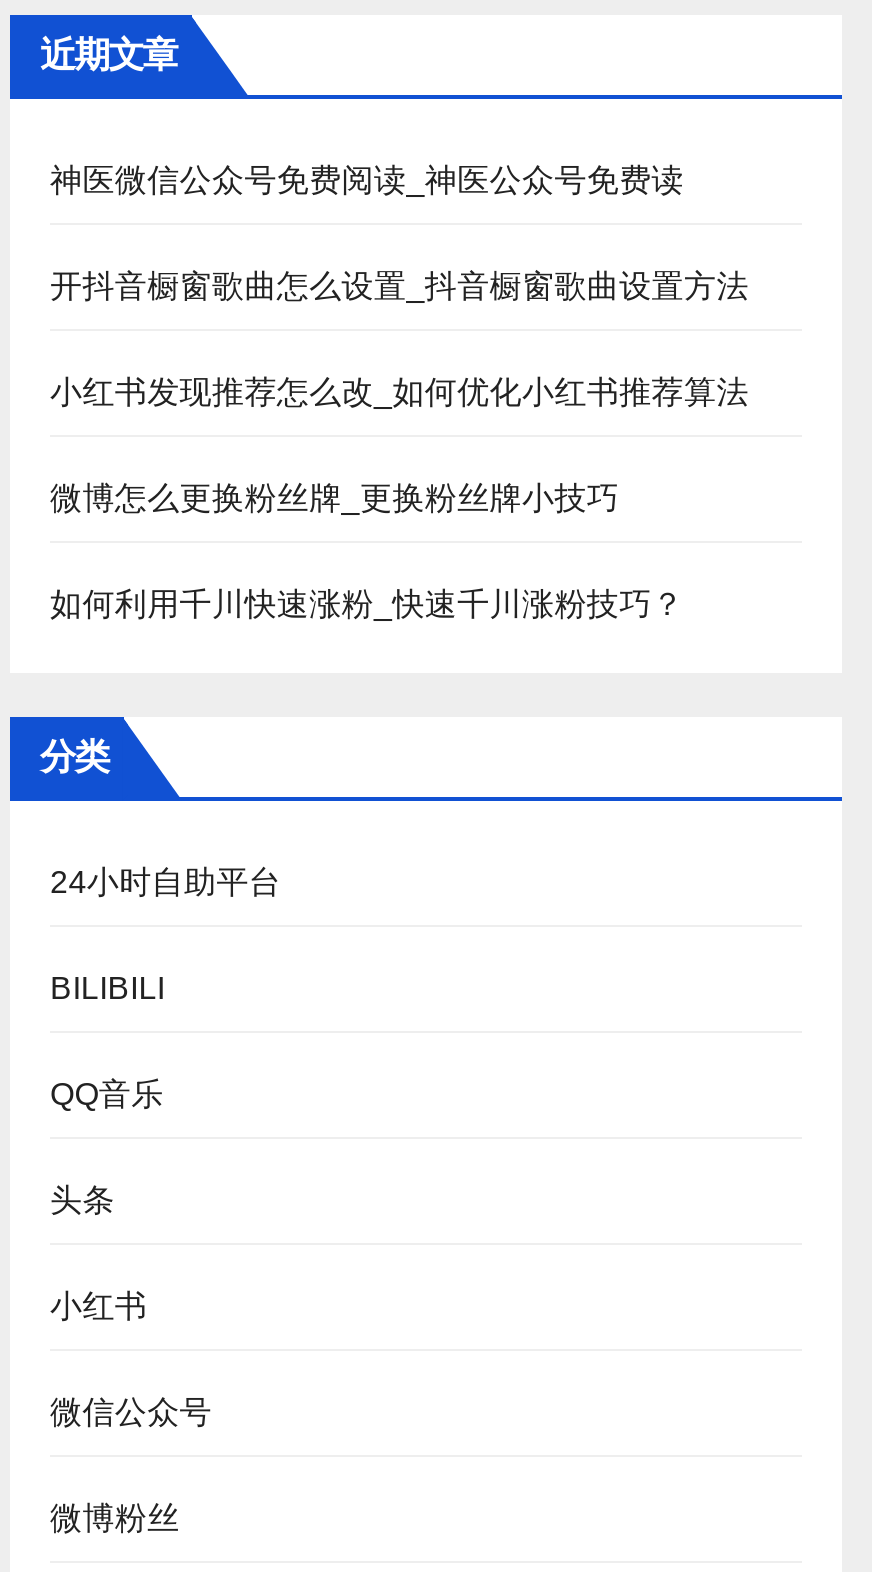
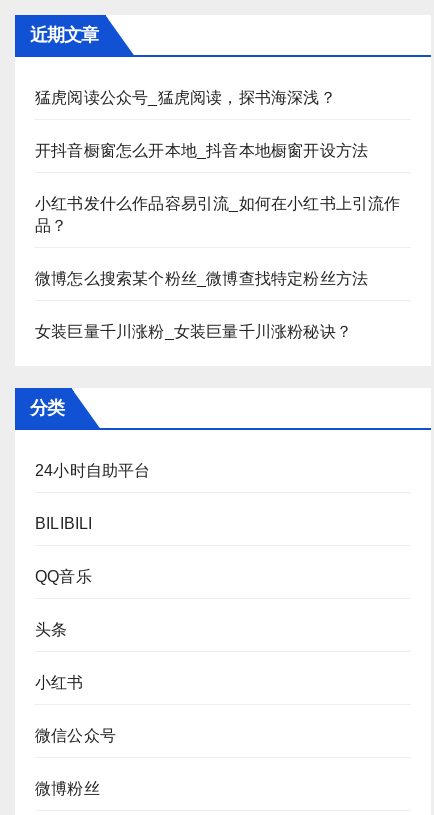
- 神医微信公众号免费阅读_神医公众号免费读
+ 猛虎阅读公众号_猛虎阅读，探书海深浅？

- 开抖音橱窗歌曲怎么设置_抖音橱窗歌曲设置方法
+ 开抖音橱窗怎么开本地_抖音本地橱窗开设方法

- 小红书发现推荐怎么改_如何优化小红书推荐算法
+ 小红书发什么作品容易引流_如何在小红书上引流作
+ 品？

- 微博怎么更换粉丝牌_更换粉丝牌小技巧
+ 微博怎么搜索某个粉丝_微博查找特定粉丝方法

- 如何利用千川快速涨粉_快速千川涨粉技巧？
+ 女装巨量千川涨粉_女装巨量千川涨粉秘诀？
